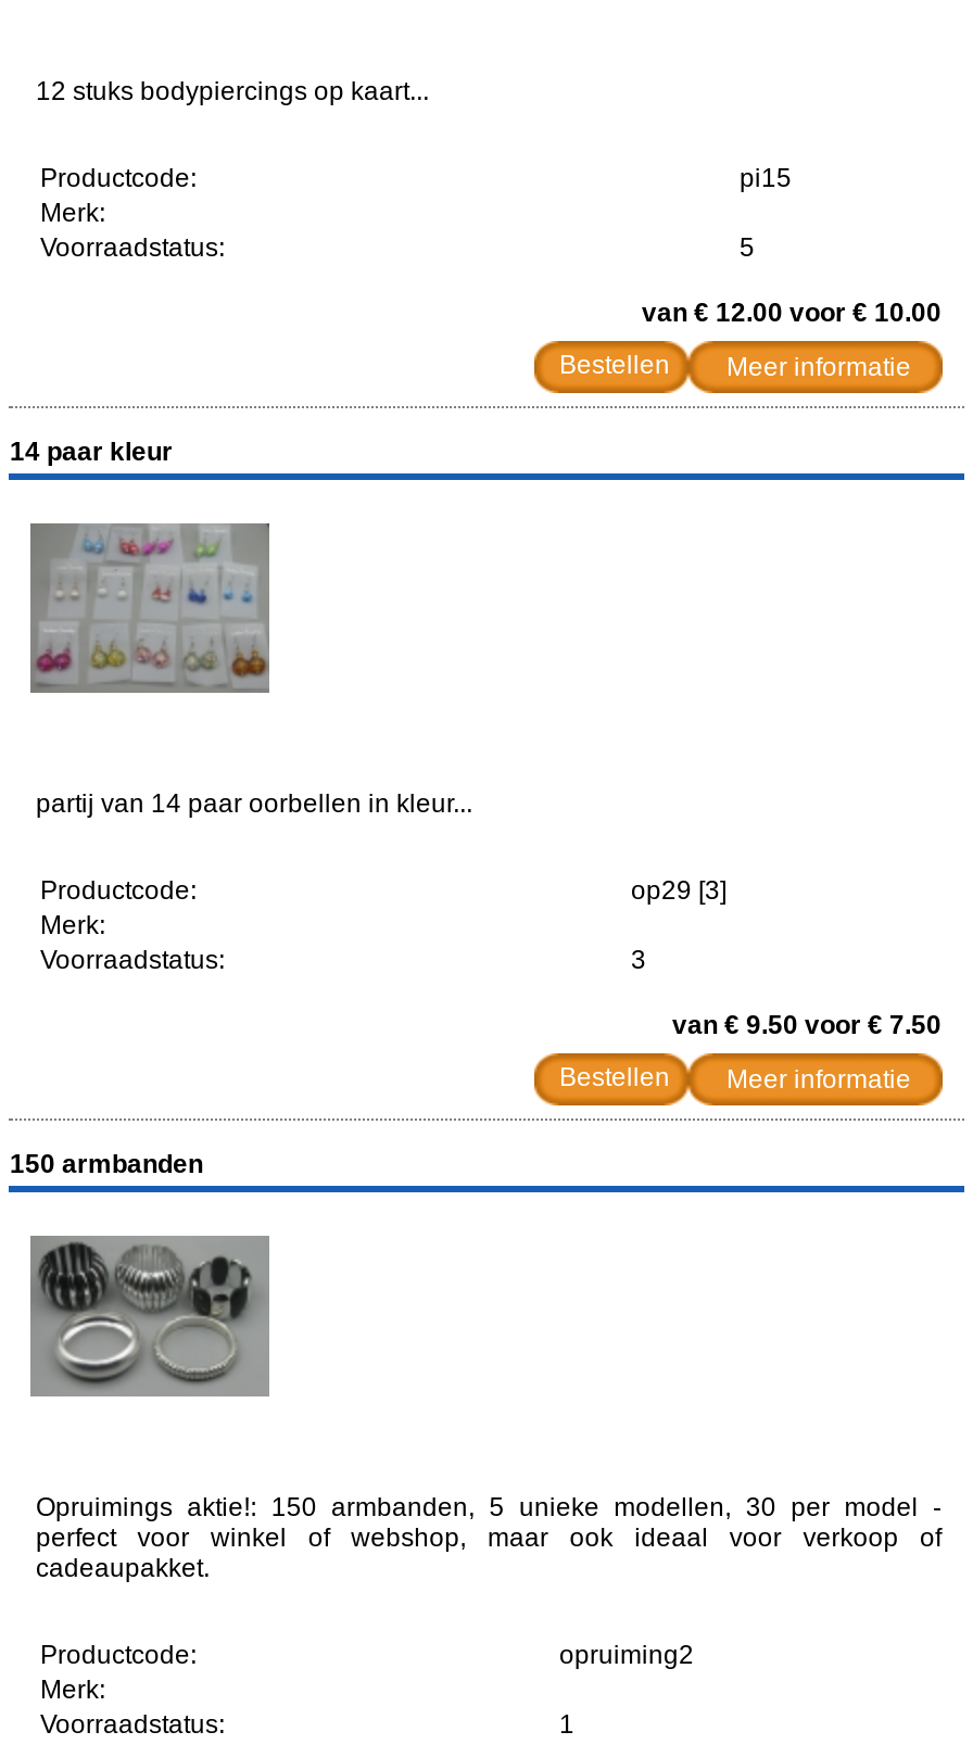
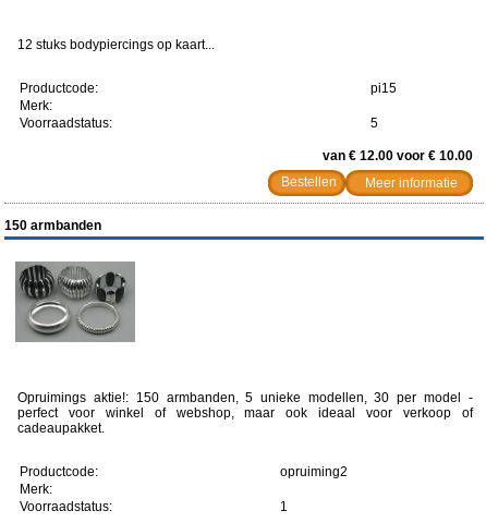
- 14 paar kleur

- [image]

- partij van 14 paar oorbellen in kleur...
- Productcode:
- op29 [3]
- Merk:
- Voorraadstatus:
- 3
- van € 9.50 voor € 7.50
- Meer informatie
